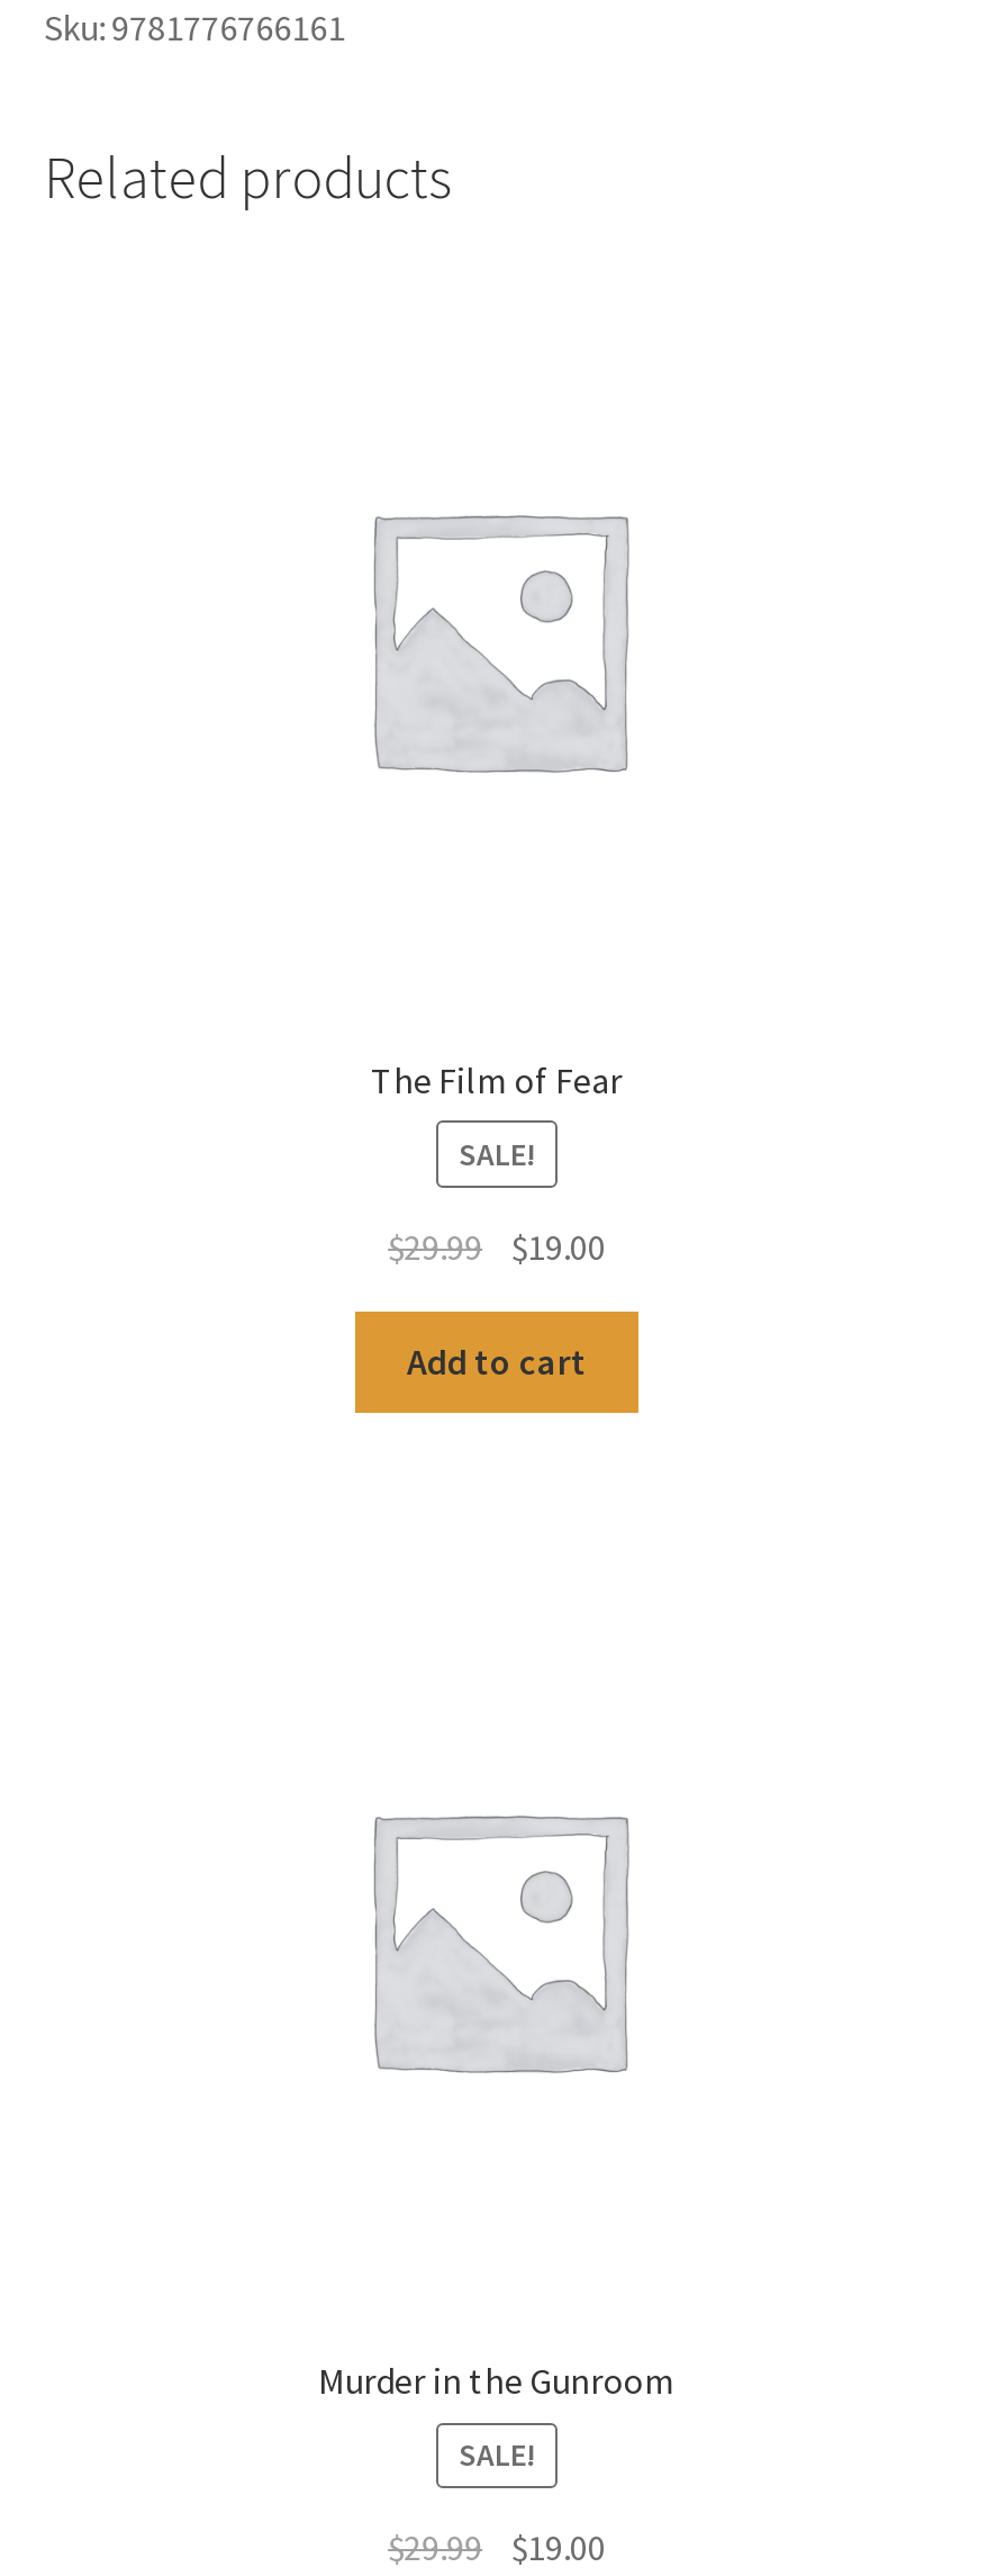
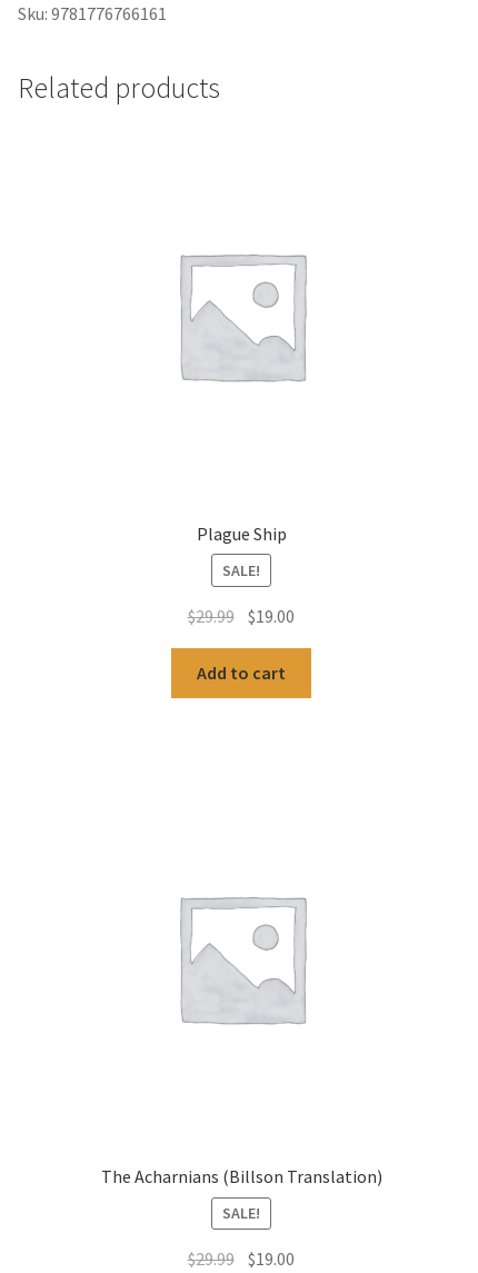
- The Film of Fear
+ Plague Ship

- Murder in the Gunroom
+ The Acharnians (Billson Translation)
